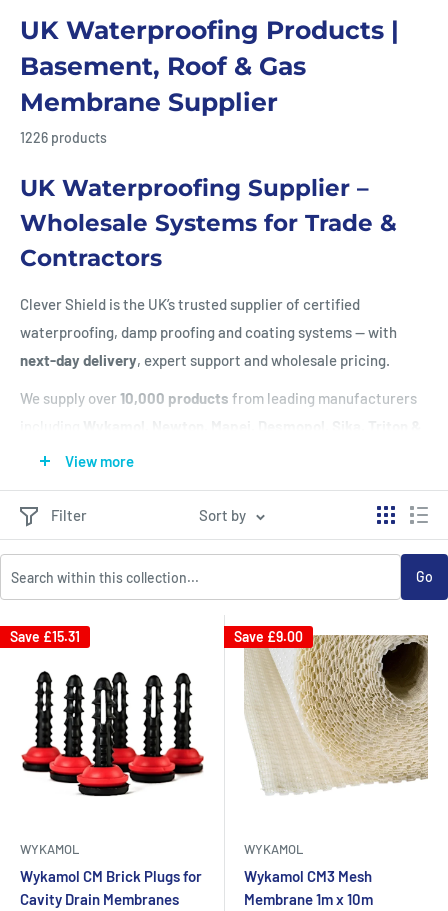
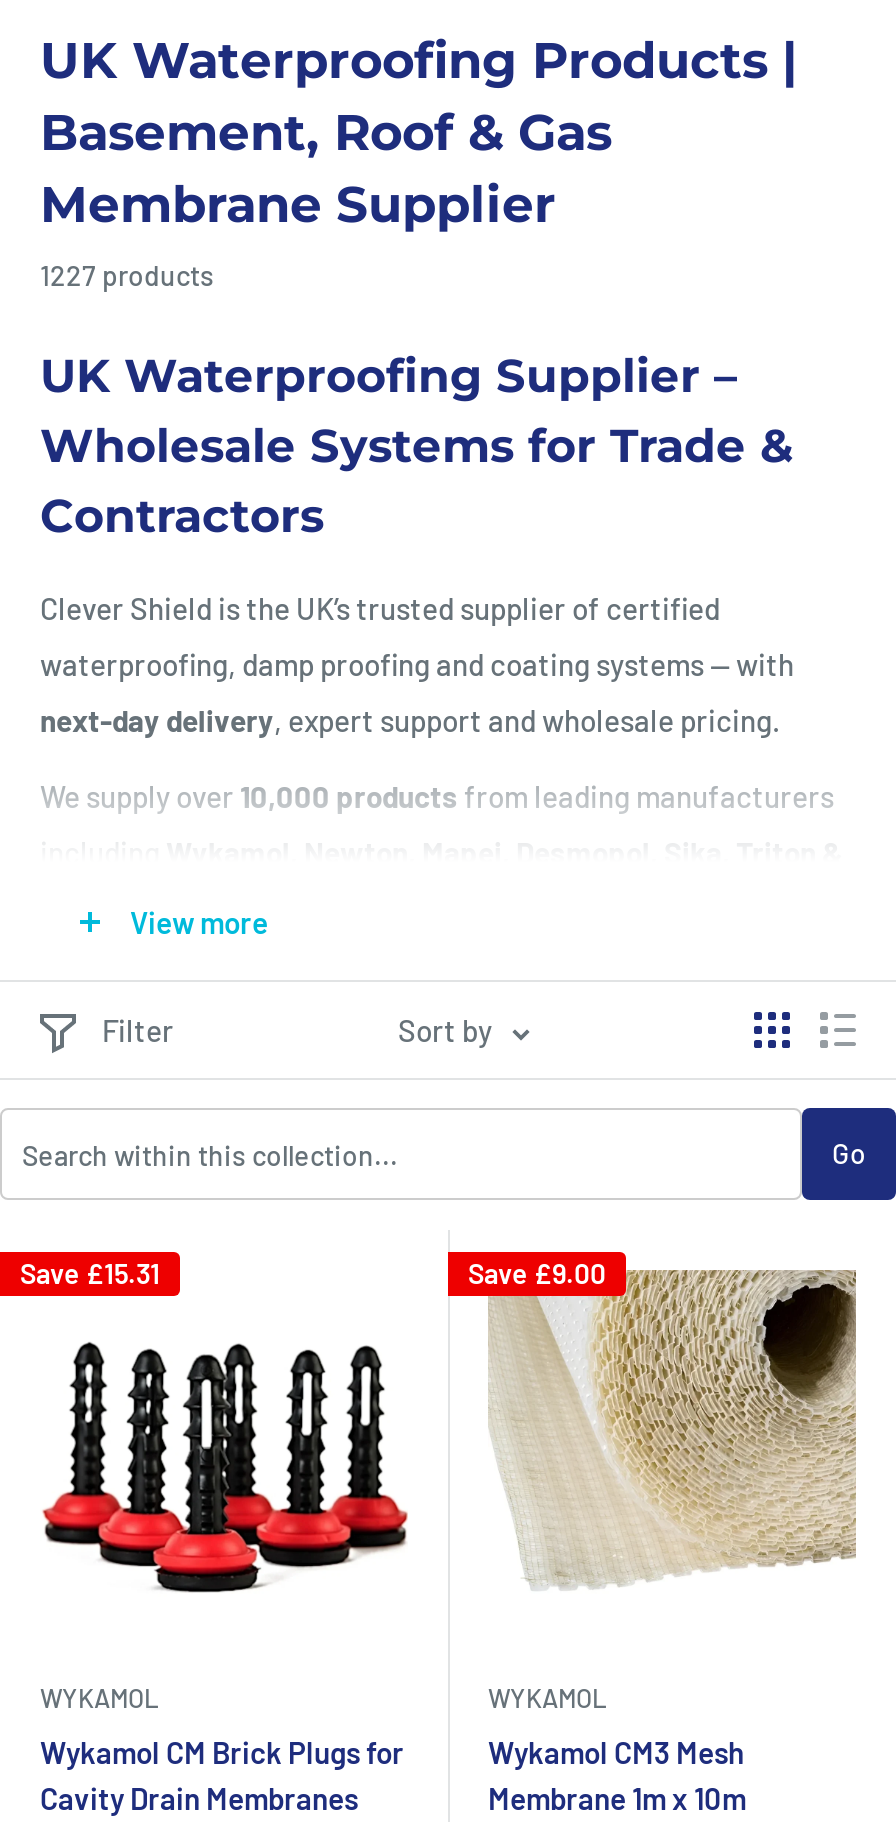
- 1226 products
+ 1227 products
